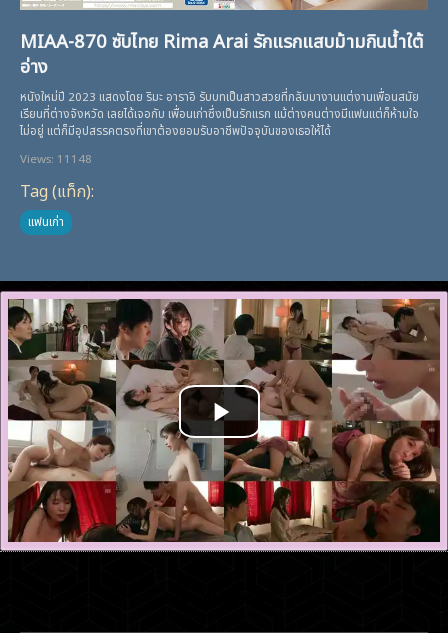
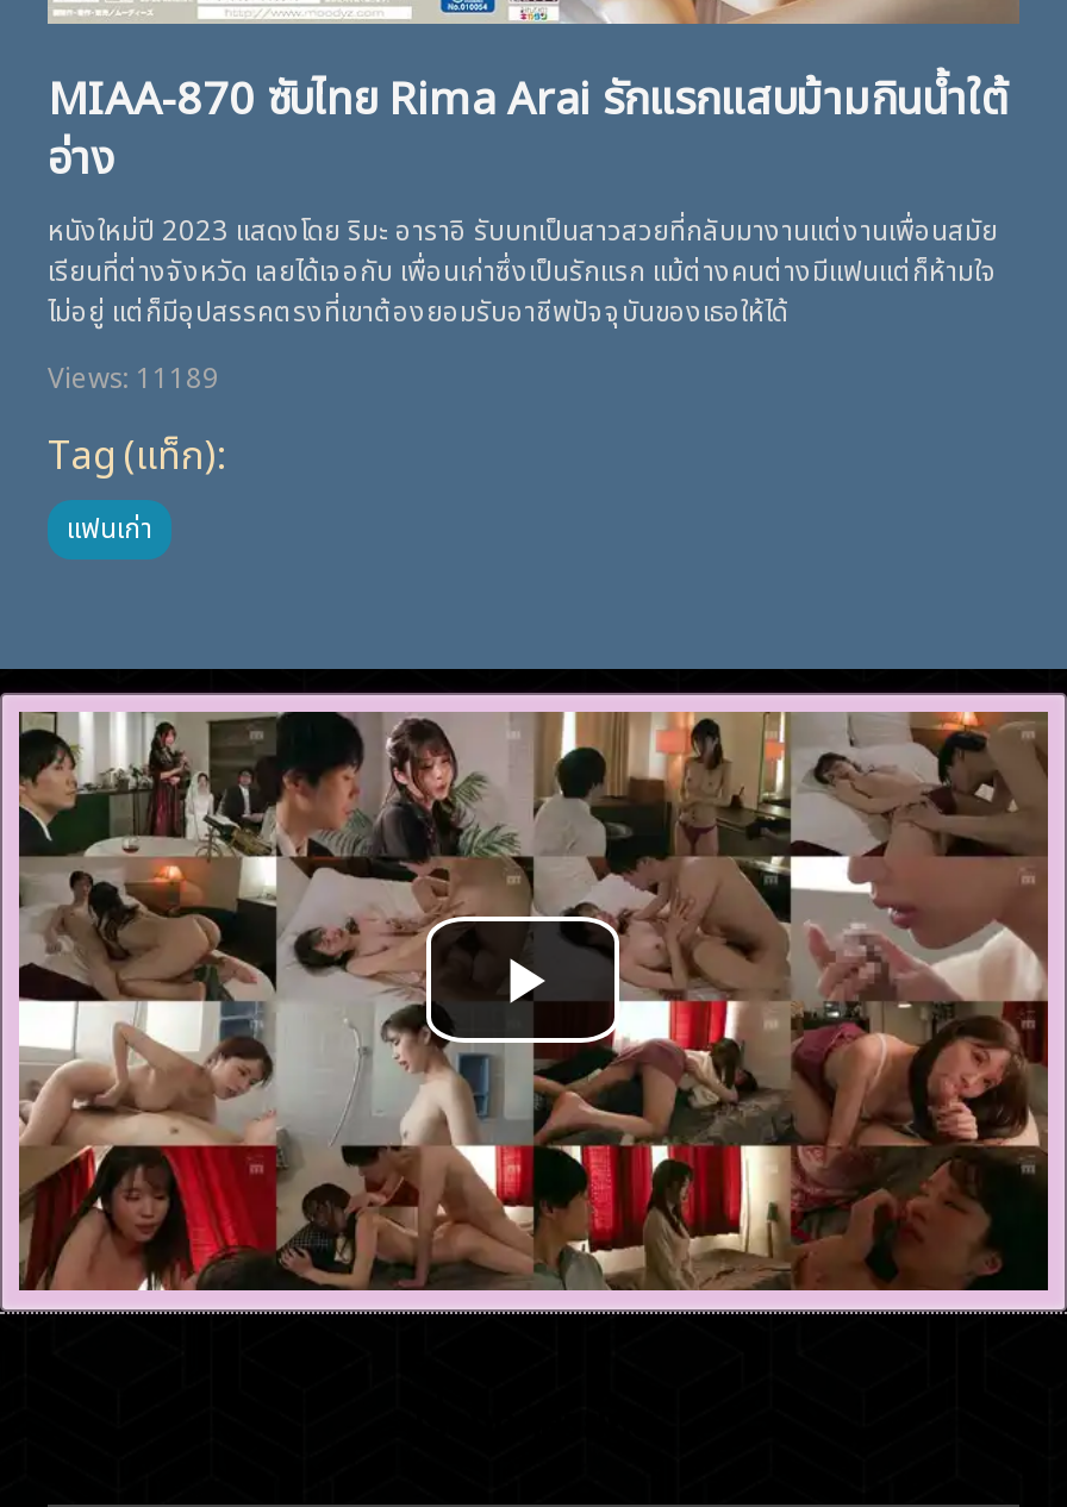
- Views: 11148
+ Views: 11189
